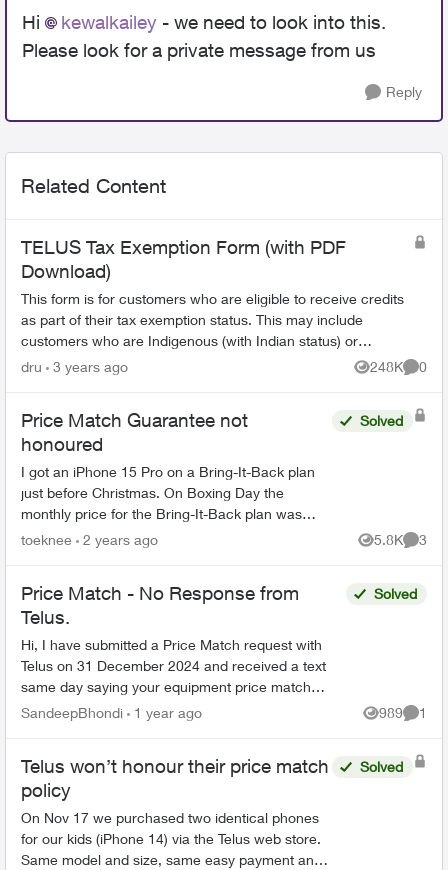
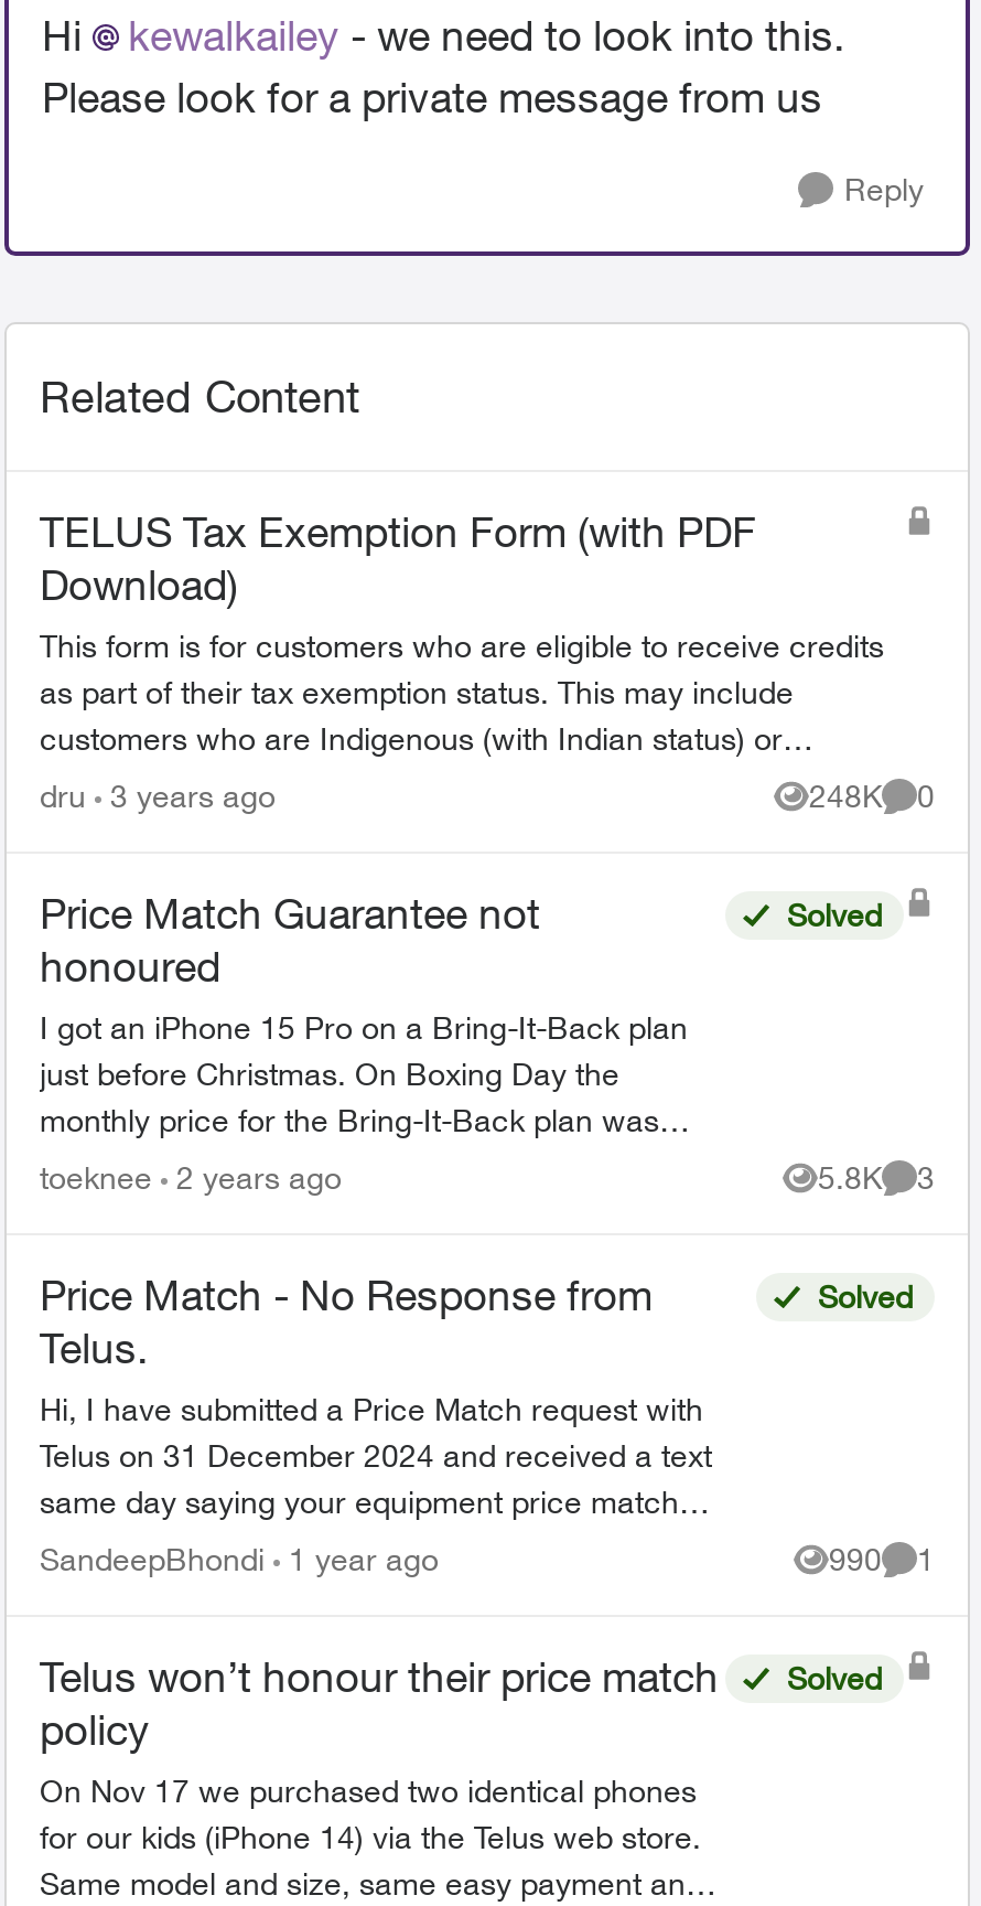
- 989 1
+ 990 1
